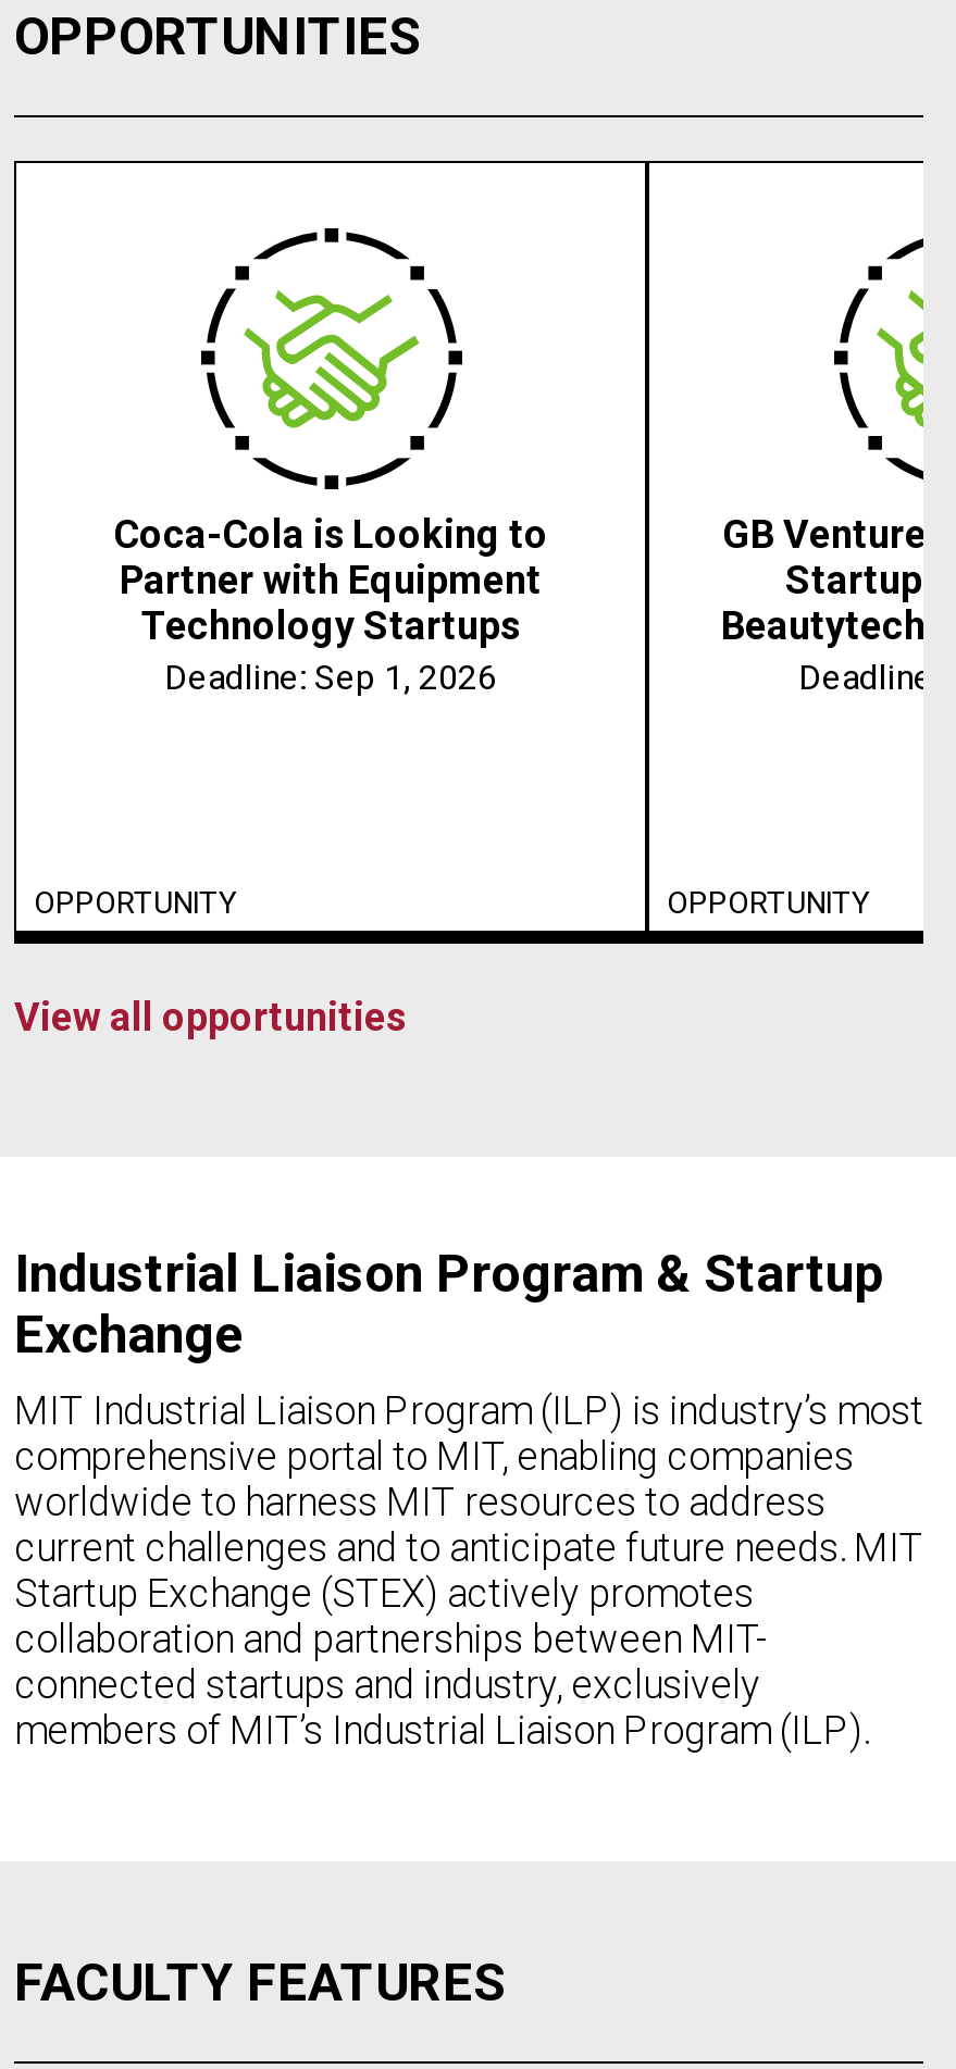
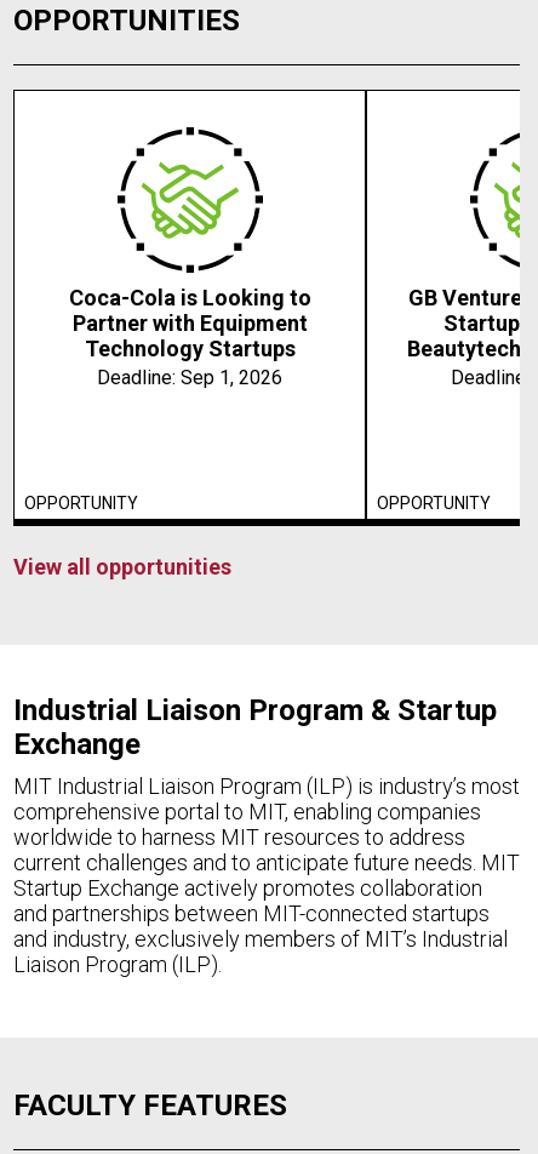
- Startup Exchange (STEX) actively promotes
- collaboration and partnerships between MIT-
- connected startups and industry, exclusively
- members of MIT’s Industrial Liaison Program (ILP).
+ Startup Exchange actively promotes collaboration
+ and partnerships between MIT-connected startups
+ and industry, exclusively members of MIT’s Industrial
+ Liaison Program (ILP).
